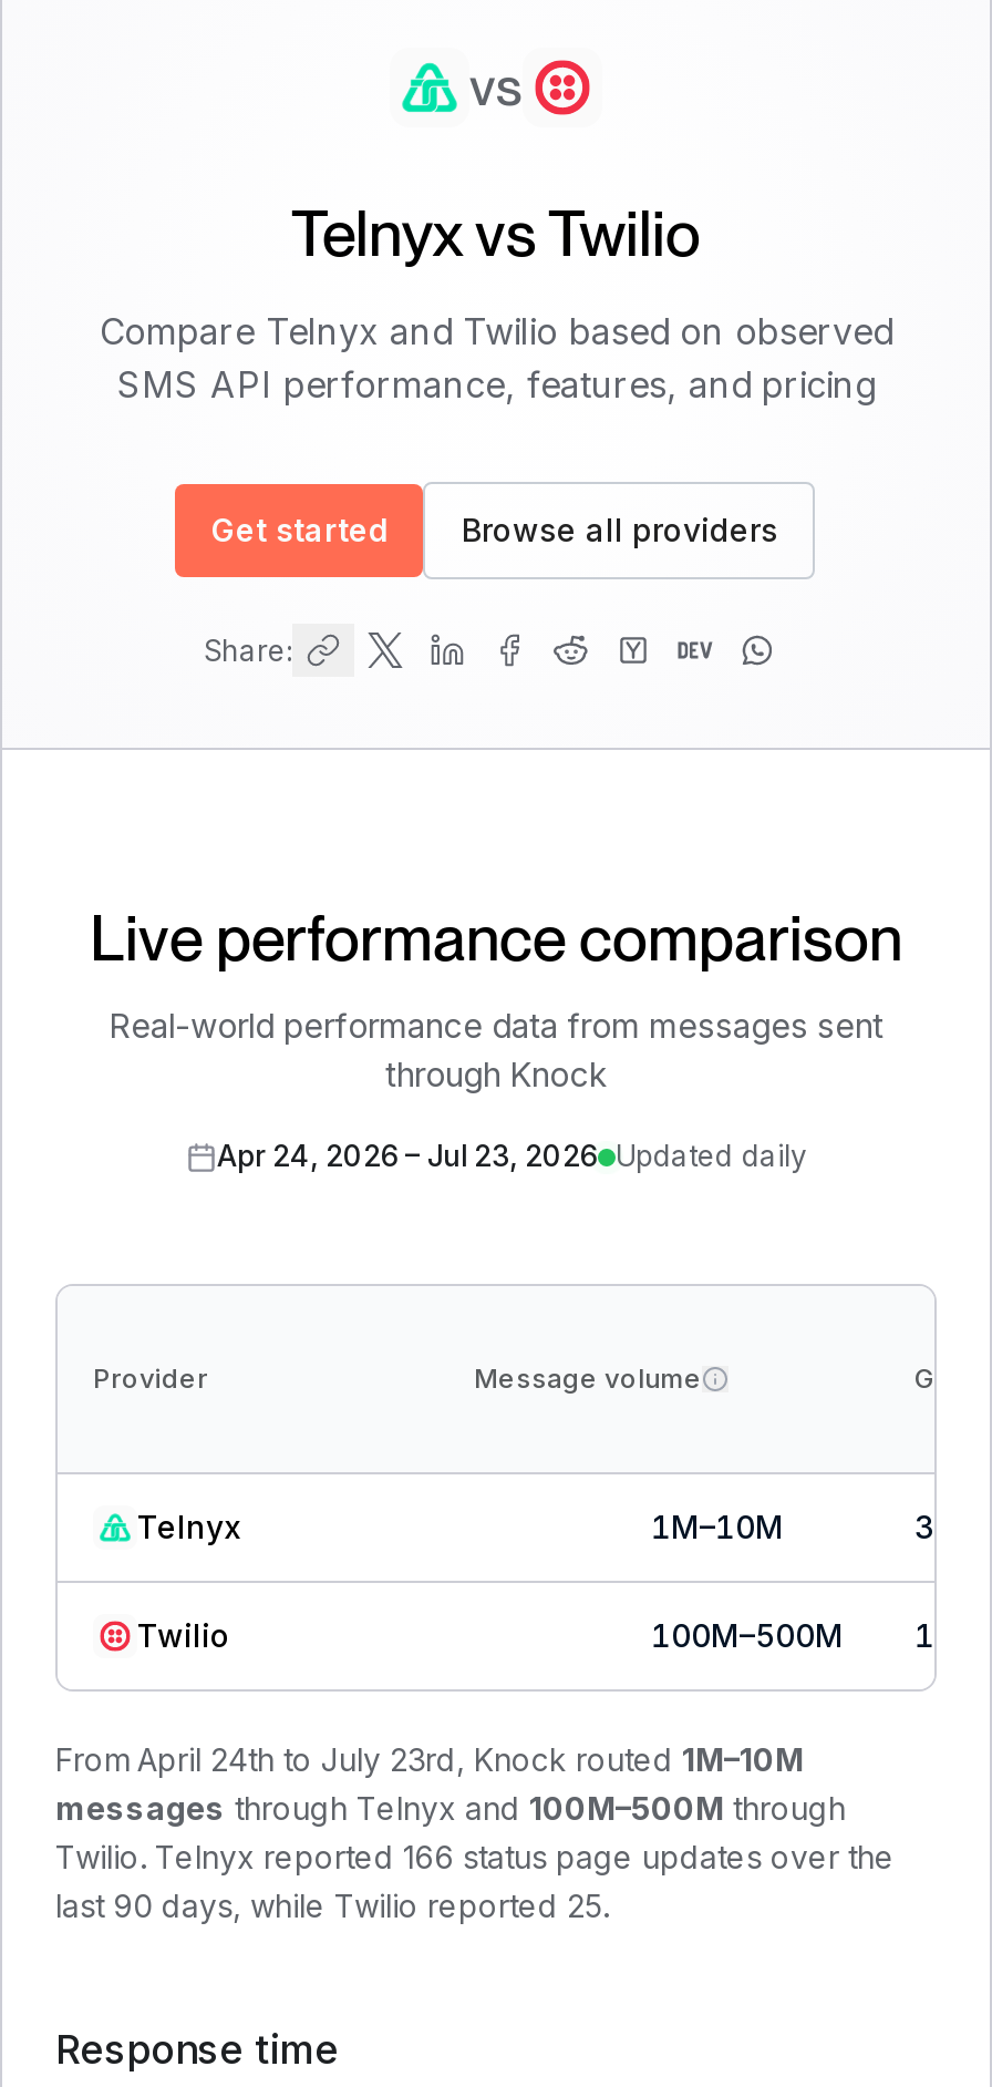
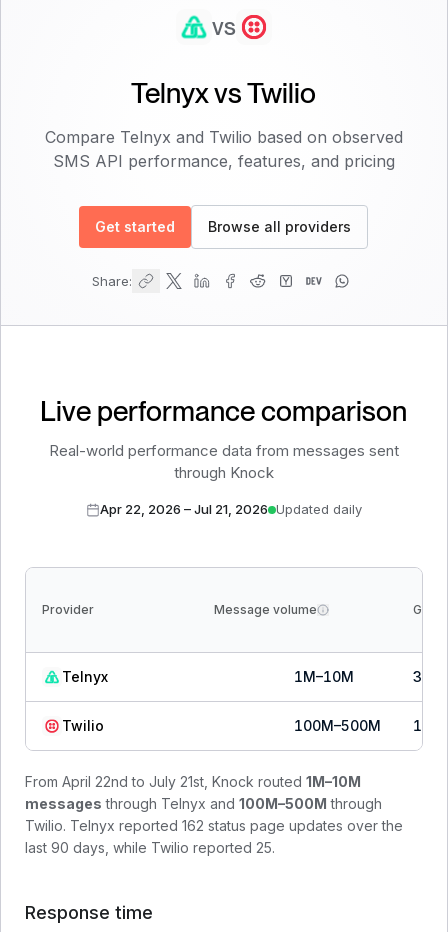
- Apr 24, 2026 – Jul 23, 2026 Updated daily
+ Apr 22, 2026 – Jul 21, 2026 Updated daily

- From April 24th to July 23rd, Knock routed 1M–10M
+ From April 22nd to July 21st, Knock routed 1M–10M

- Twilio. Telnyx reported 166 status page updates over the
+ Twilio. Telnyx reported 162 status page updates over the
